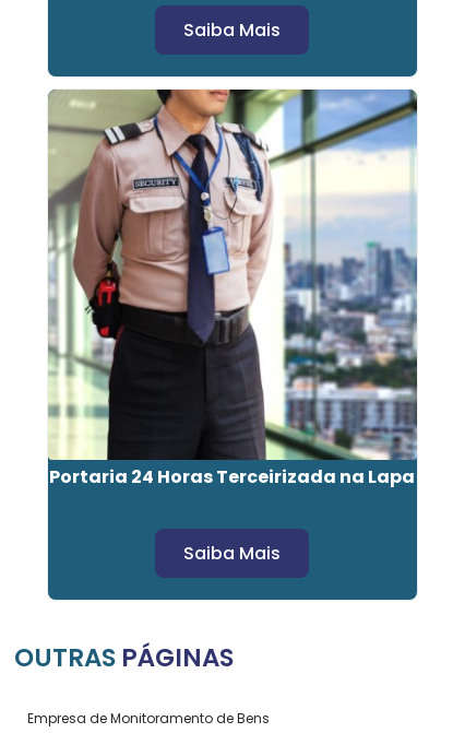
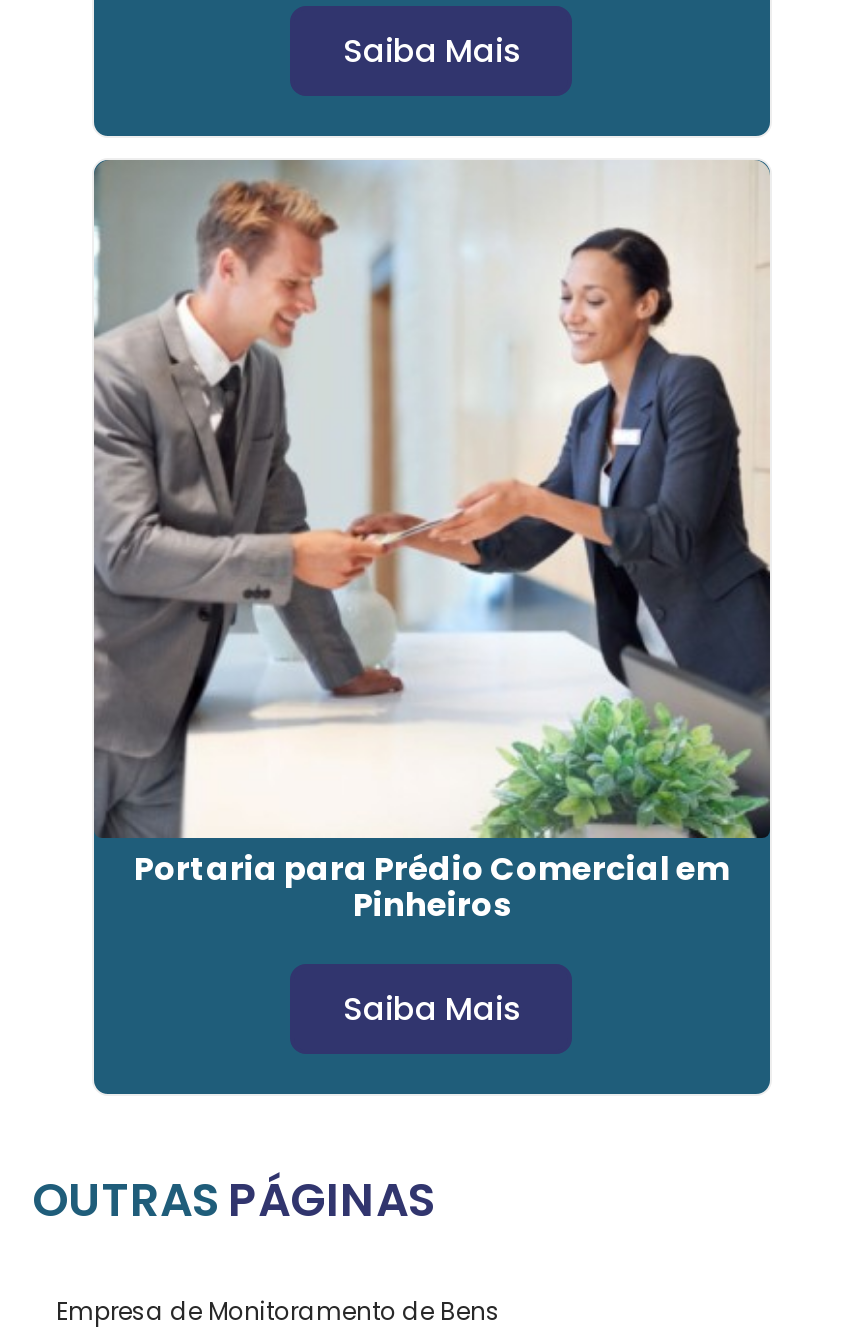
- [image]
- Portaria 24 Horas Terceirizada na Lapa
+ [image]
+ Portaria para Prédio Comercial em
+ Pinheiros
